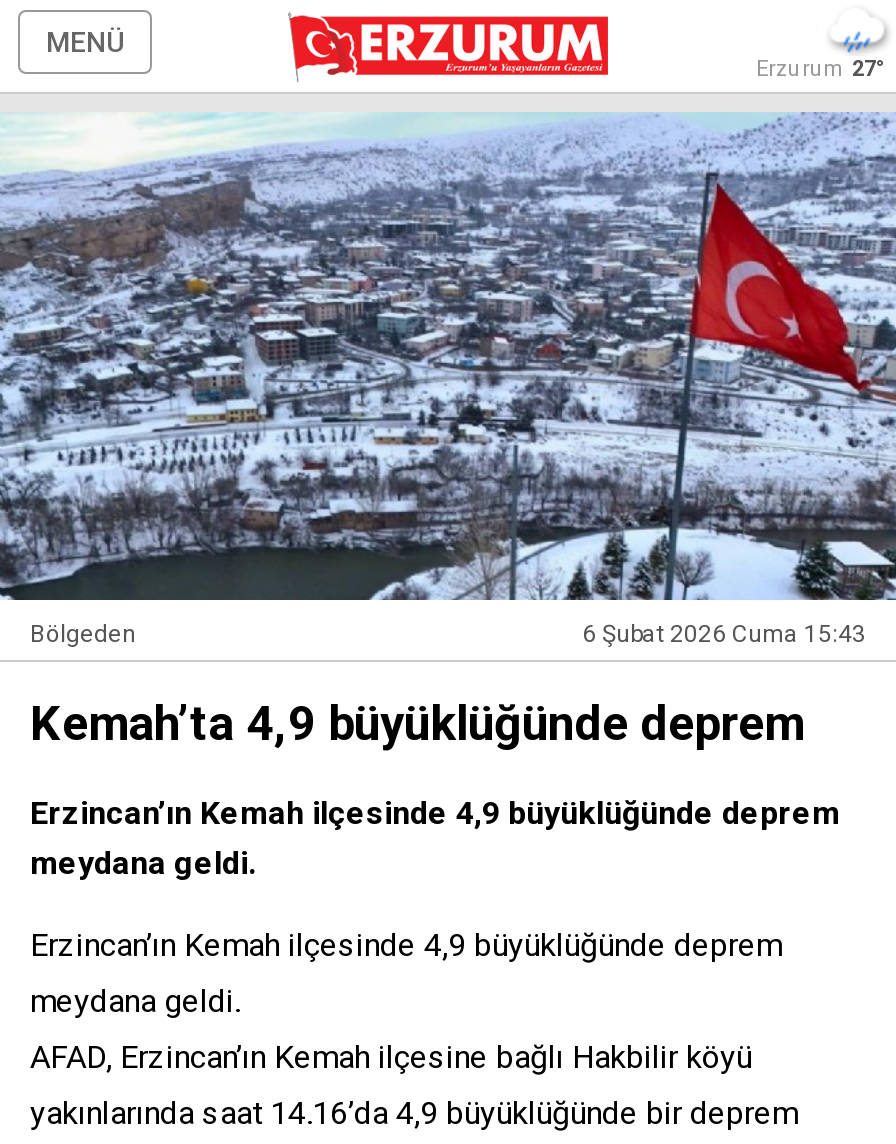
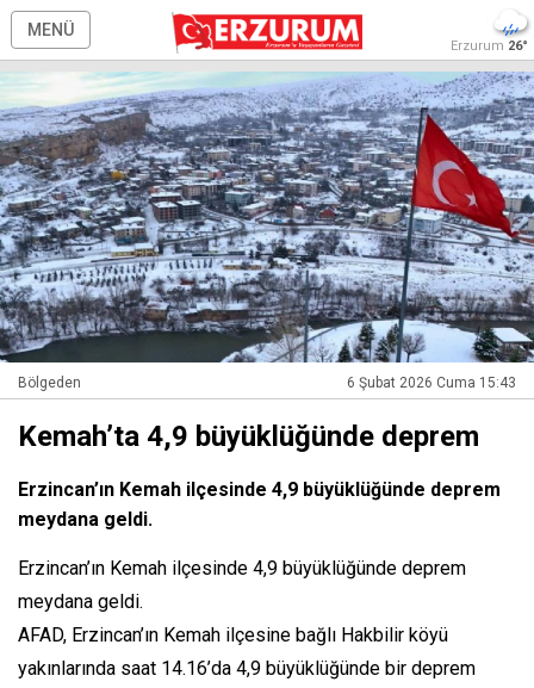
- Erzurum 27°
+ Erzurum 26°
